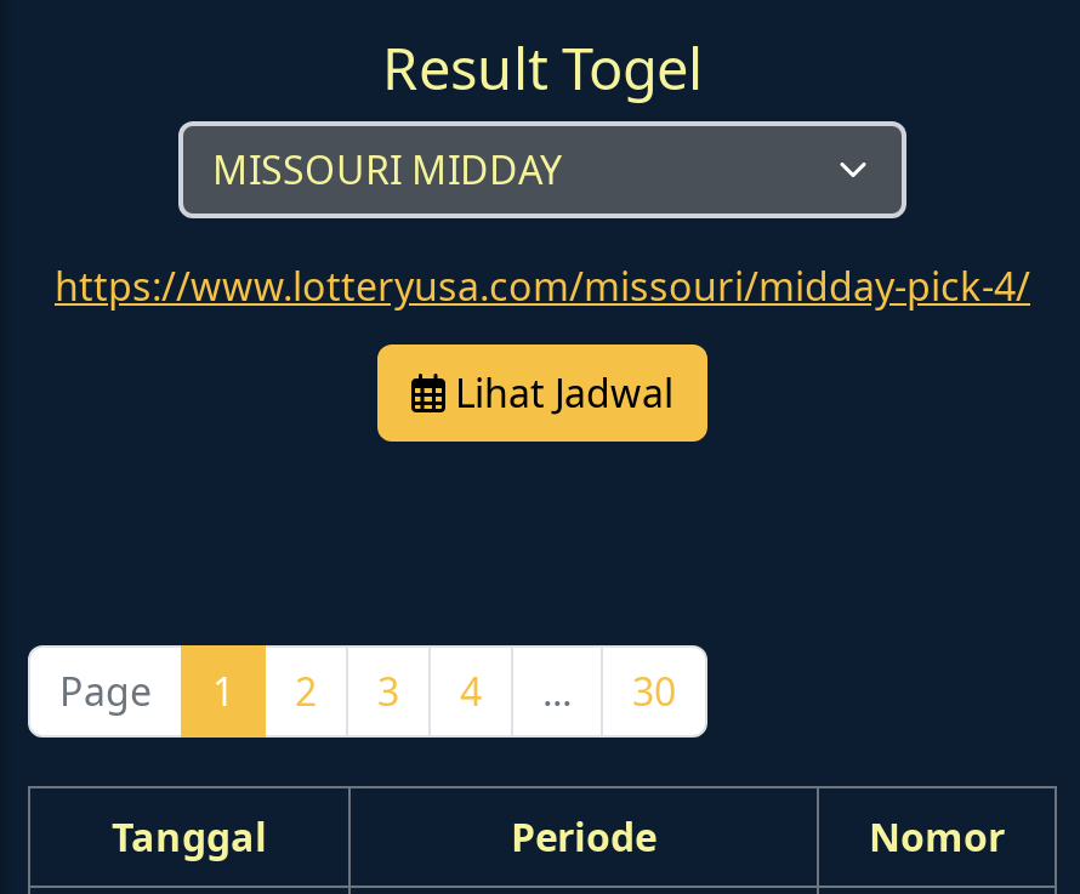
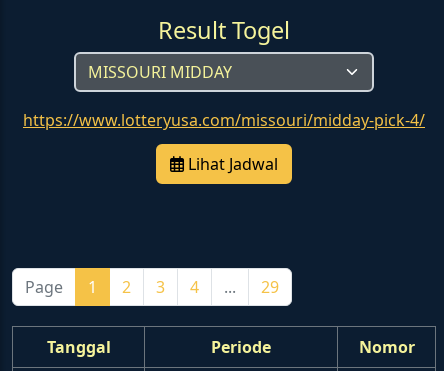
- 30
+ 29
